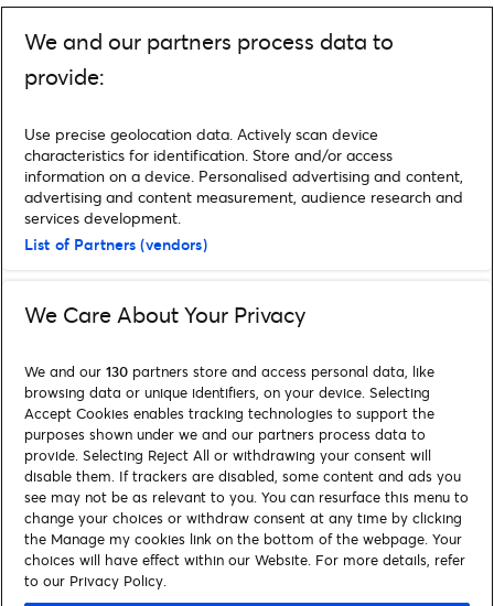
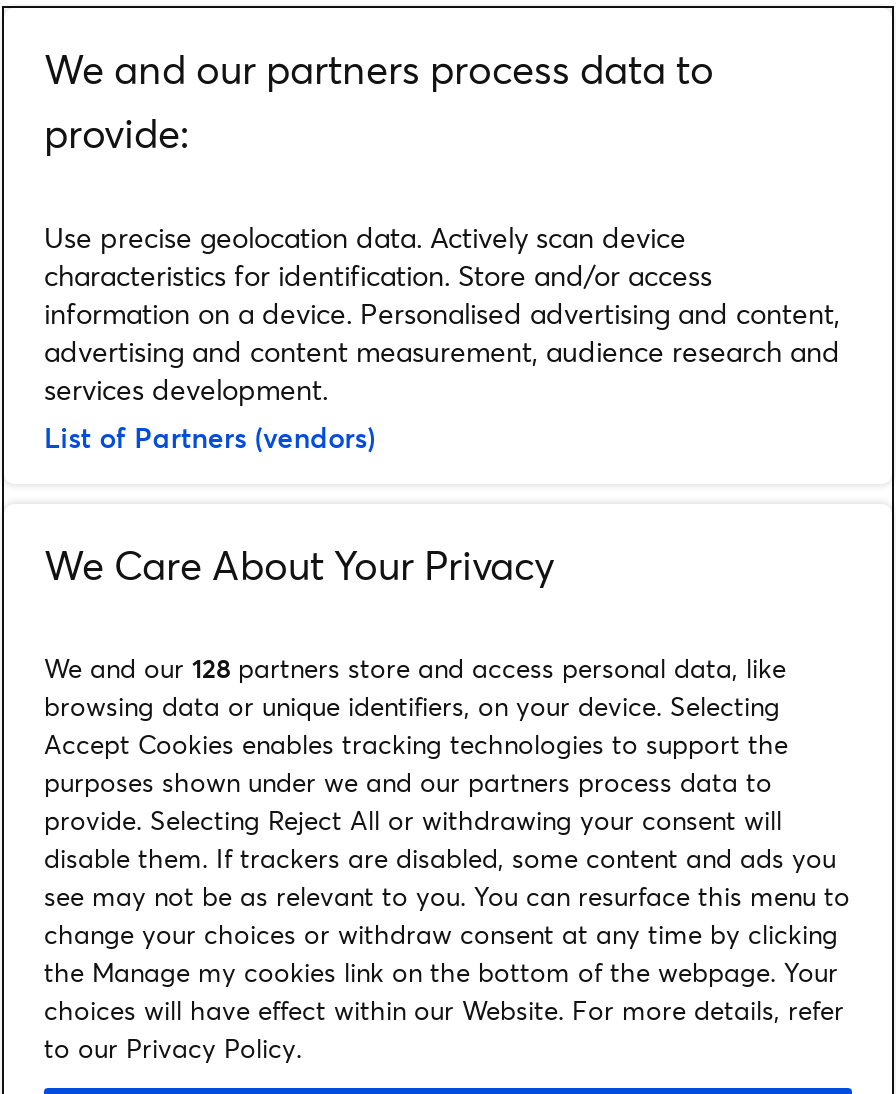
- We and our 130 partners store and access personal data, like
+ We and our 128 partners store and access personal data, like
